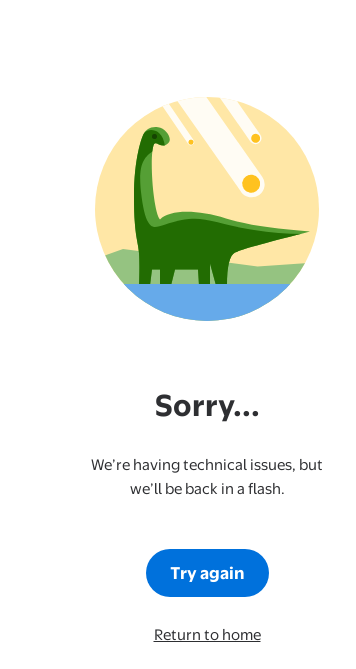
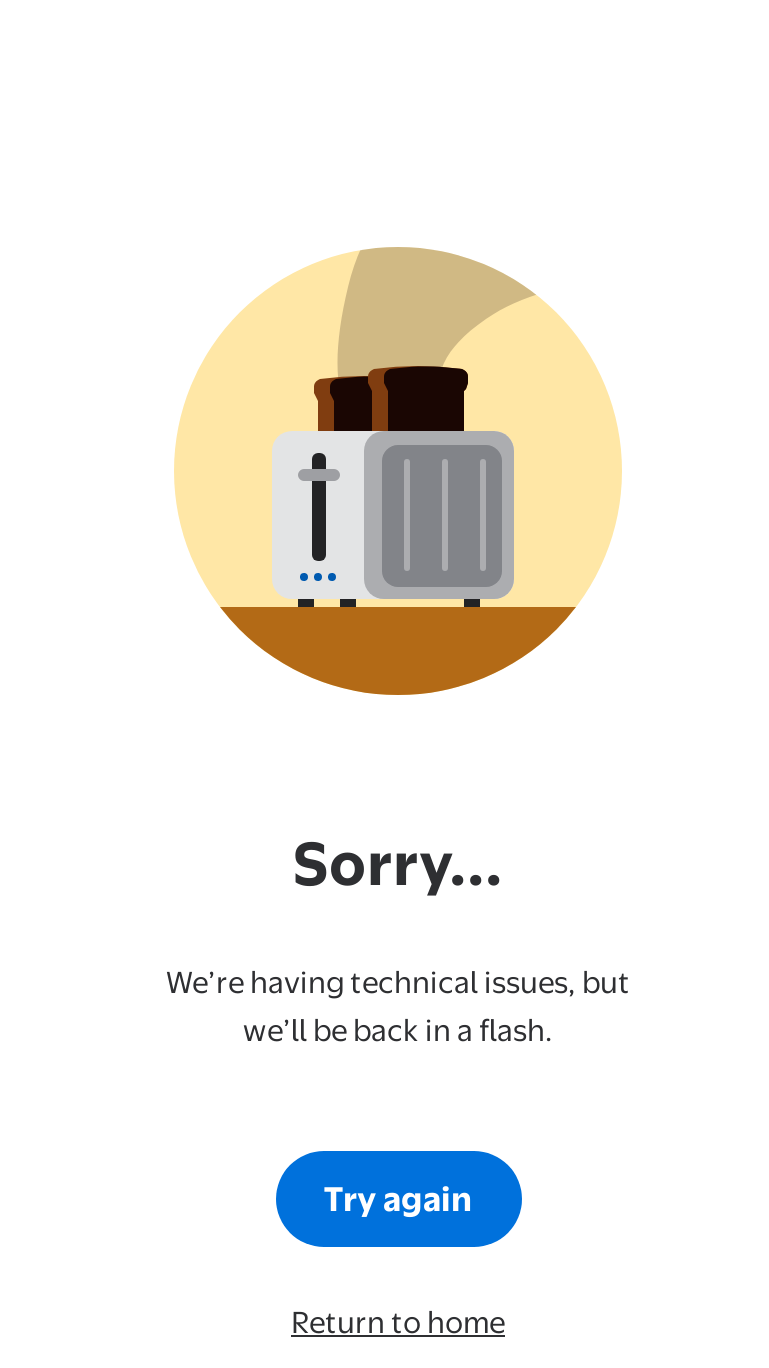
- [image]
+ [image]
